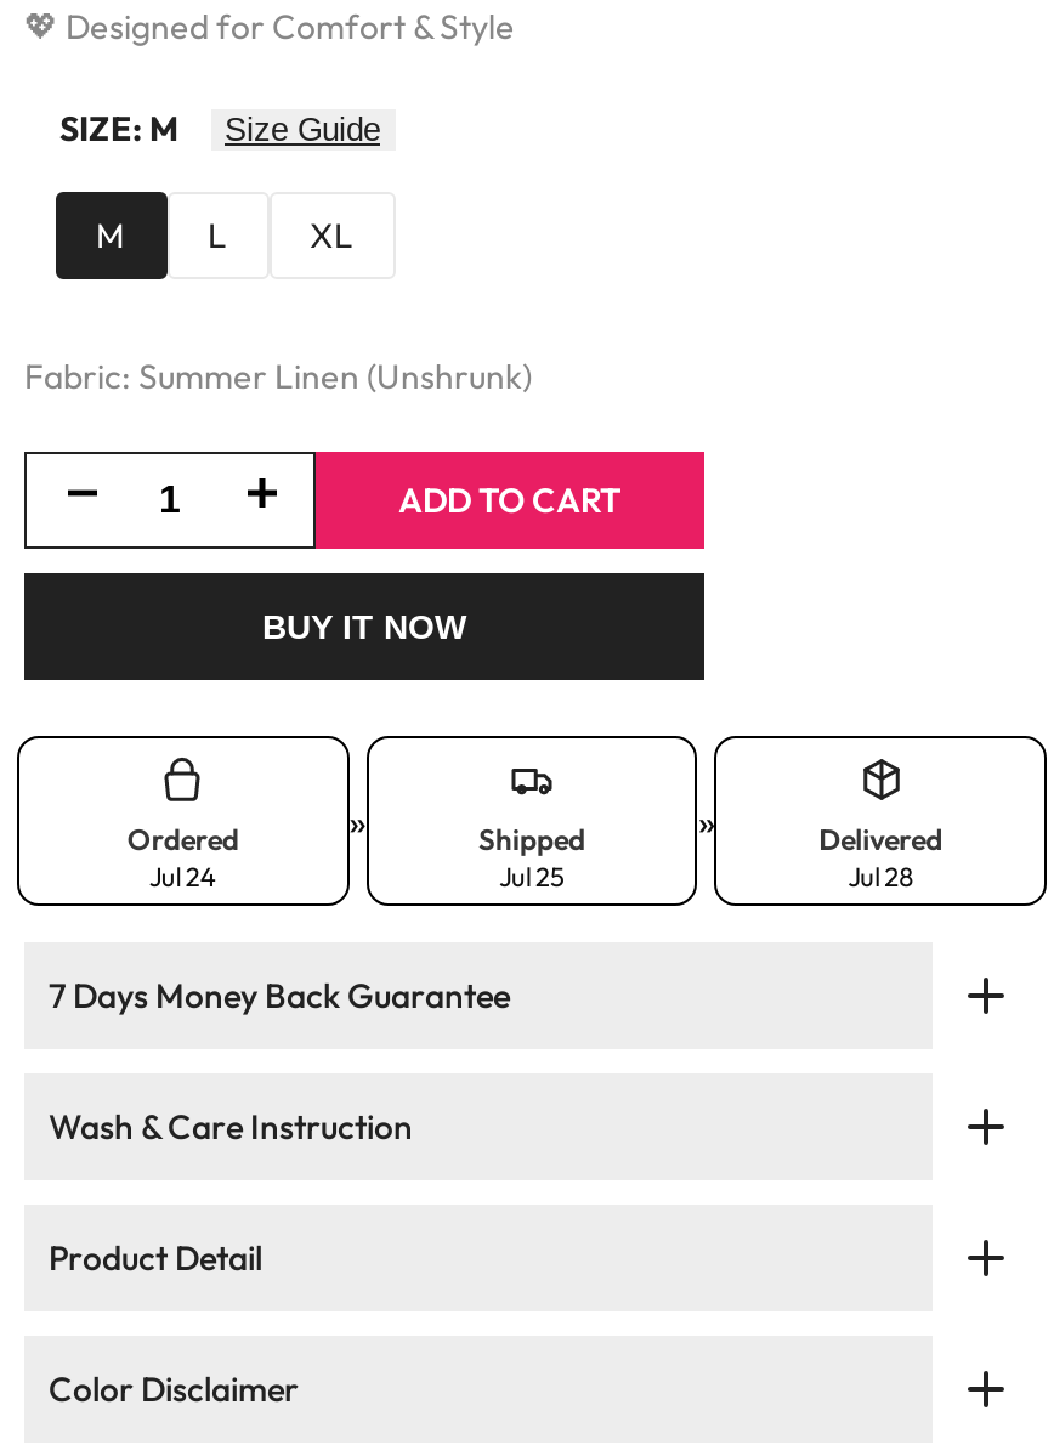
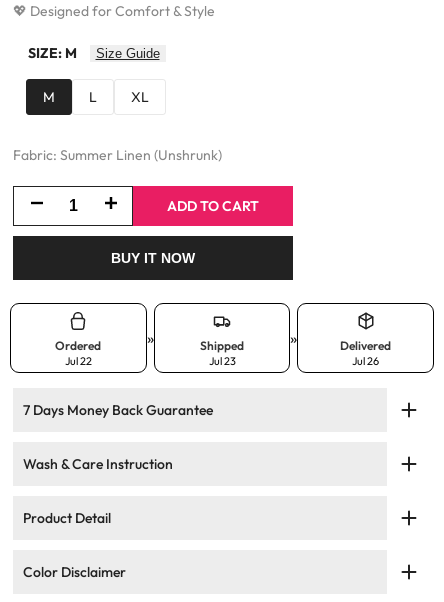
- Jul 24
+ Jul 22

- Jul 25
+ Jul 23

- Jul 28
+ Jul 26
